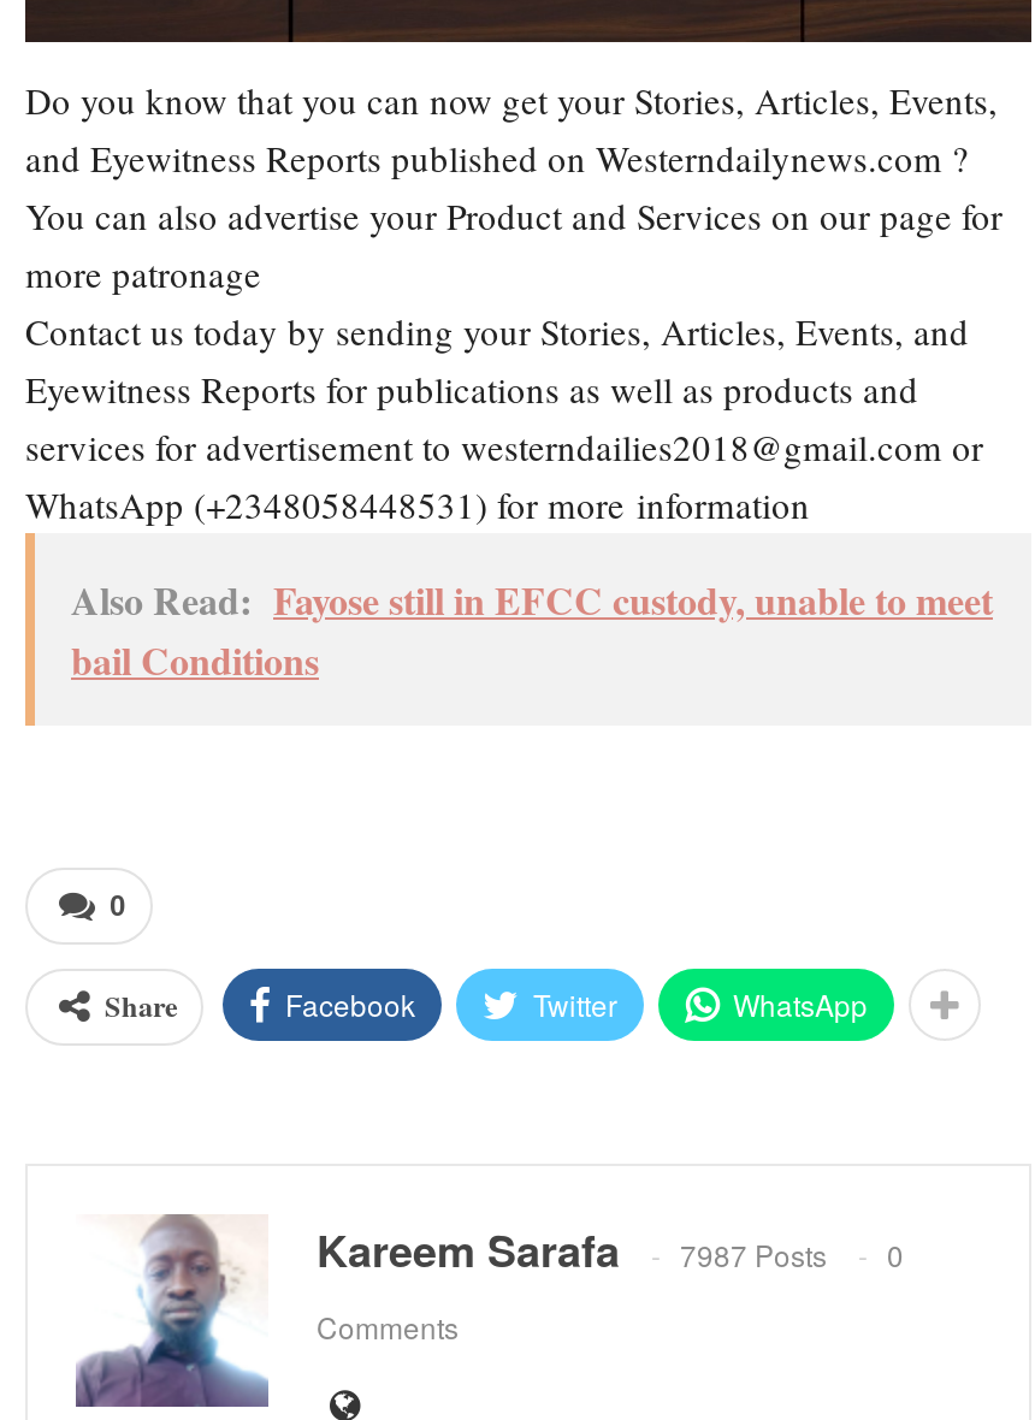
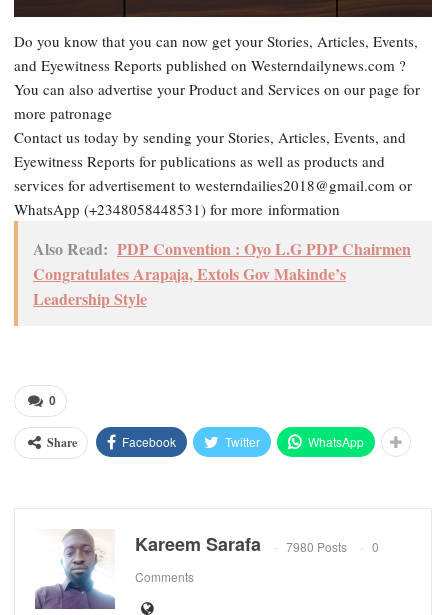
- Also Read: Fayose still in EFCC custody, unable to meet
- bail Conditions
+ Also Read: PDP Convention : Oyo L.G PDP Chairmen
+ Congratulates Arapaja, Extols Gov Makinde’s
+ Leadership Style

- Kareem Sarafa 7987 Posts 0
+ Kareem Sarafa 7980 Posts 0
